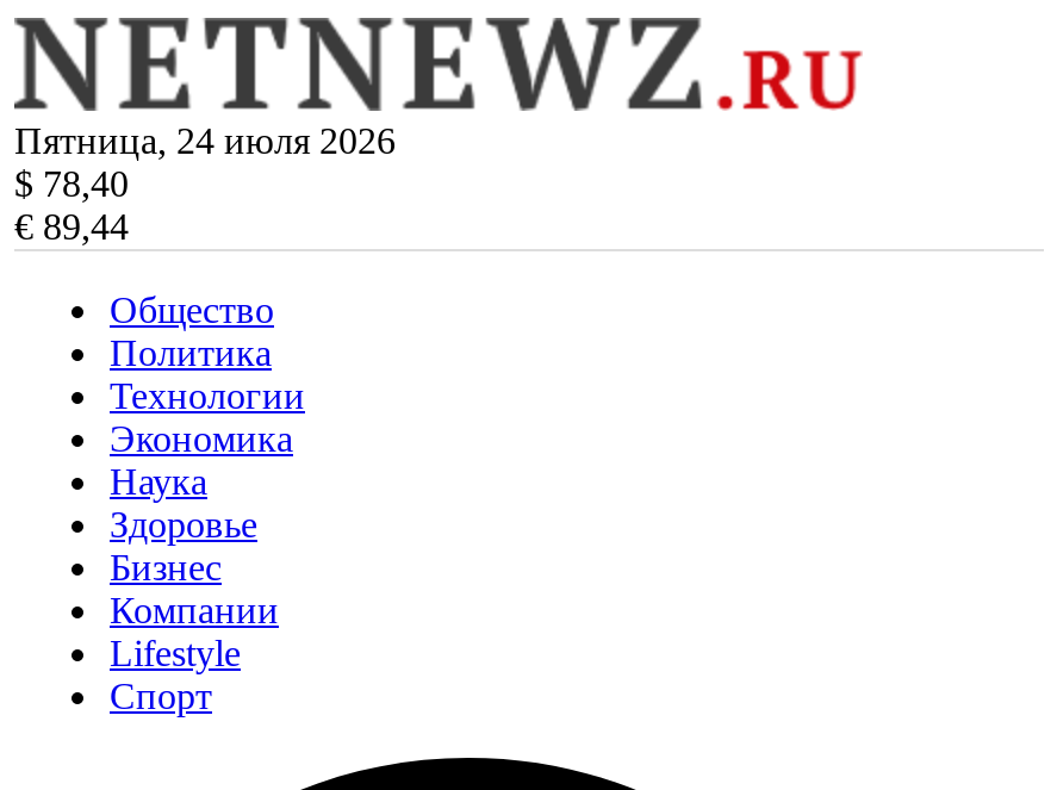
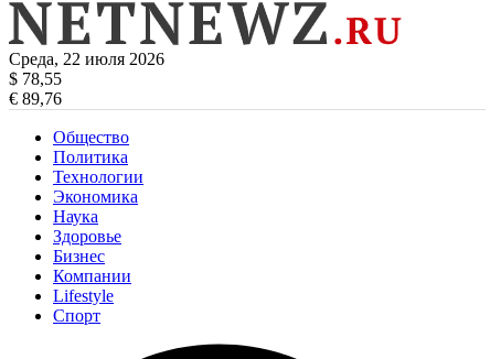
- Пятница, 24 июля 2026
+ Среда, 22 июля 2026

- $ 78,40
+ $ 78,55

- € 89,44
+ € 89,76
